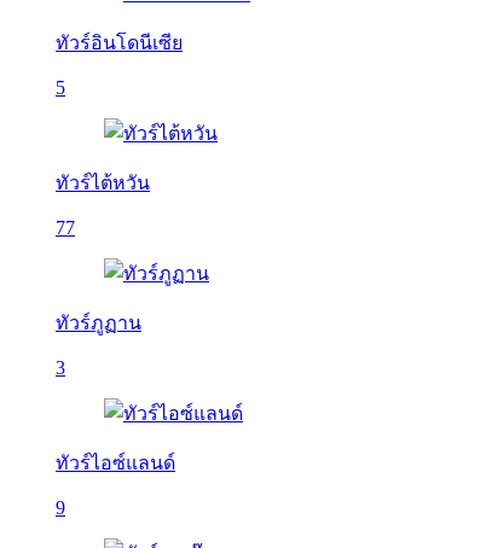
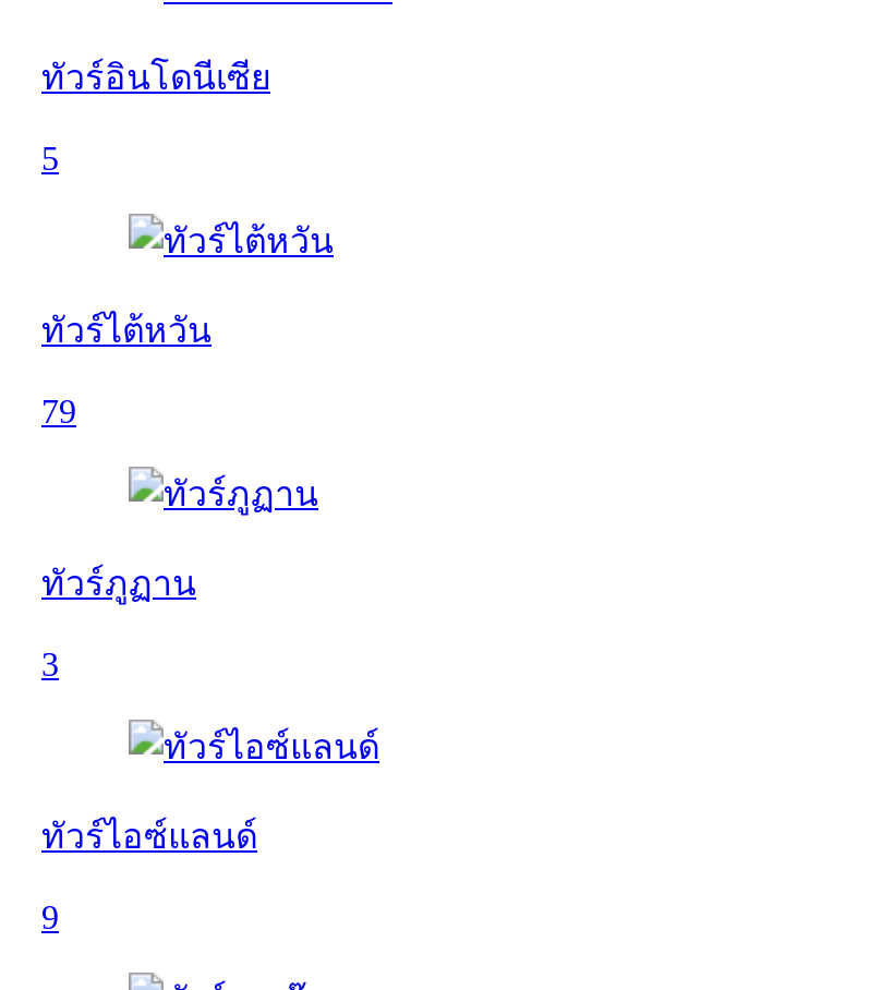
- 77
+ 79
